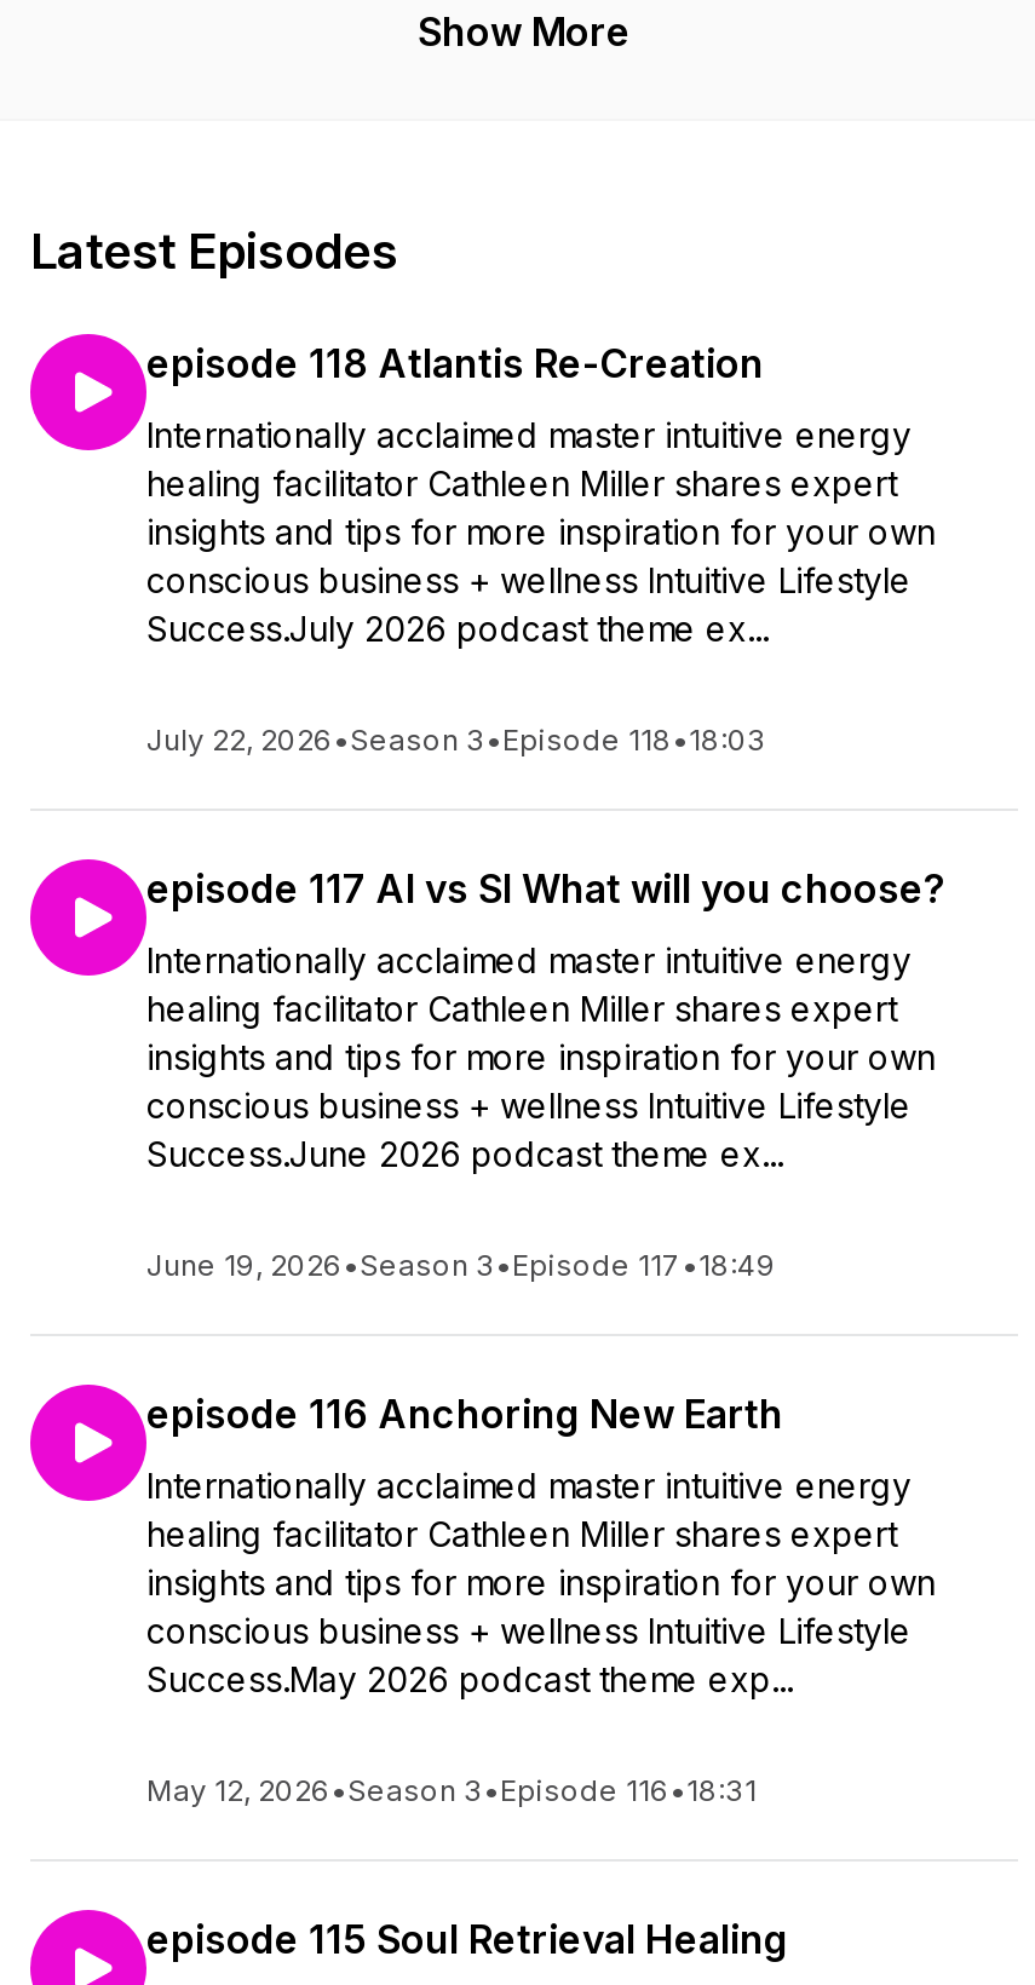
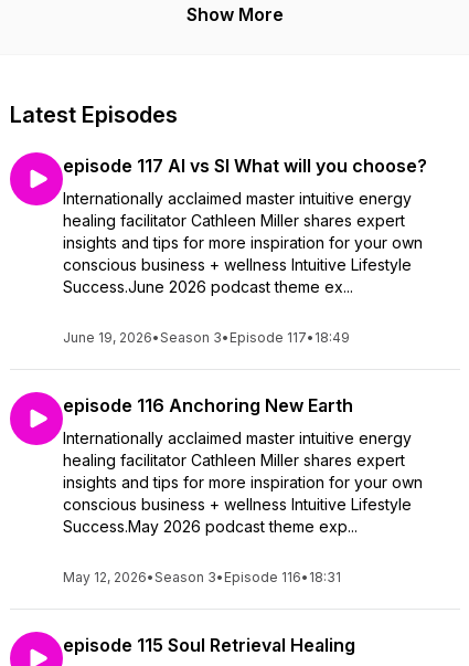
- episode 118 Atlantis Re-Creation
- Internationally acclaimed master intuitive energy
- healing facilitator Cathleen Miller shares expert
- insights and tips for more inspiration for your own
- conscious business + wellness Intuitive Lifestyle
- Success.July 2026 podcast theme ex...
- July 22, 2026 •Season 3 •Episode 118 •18:03
